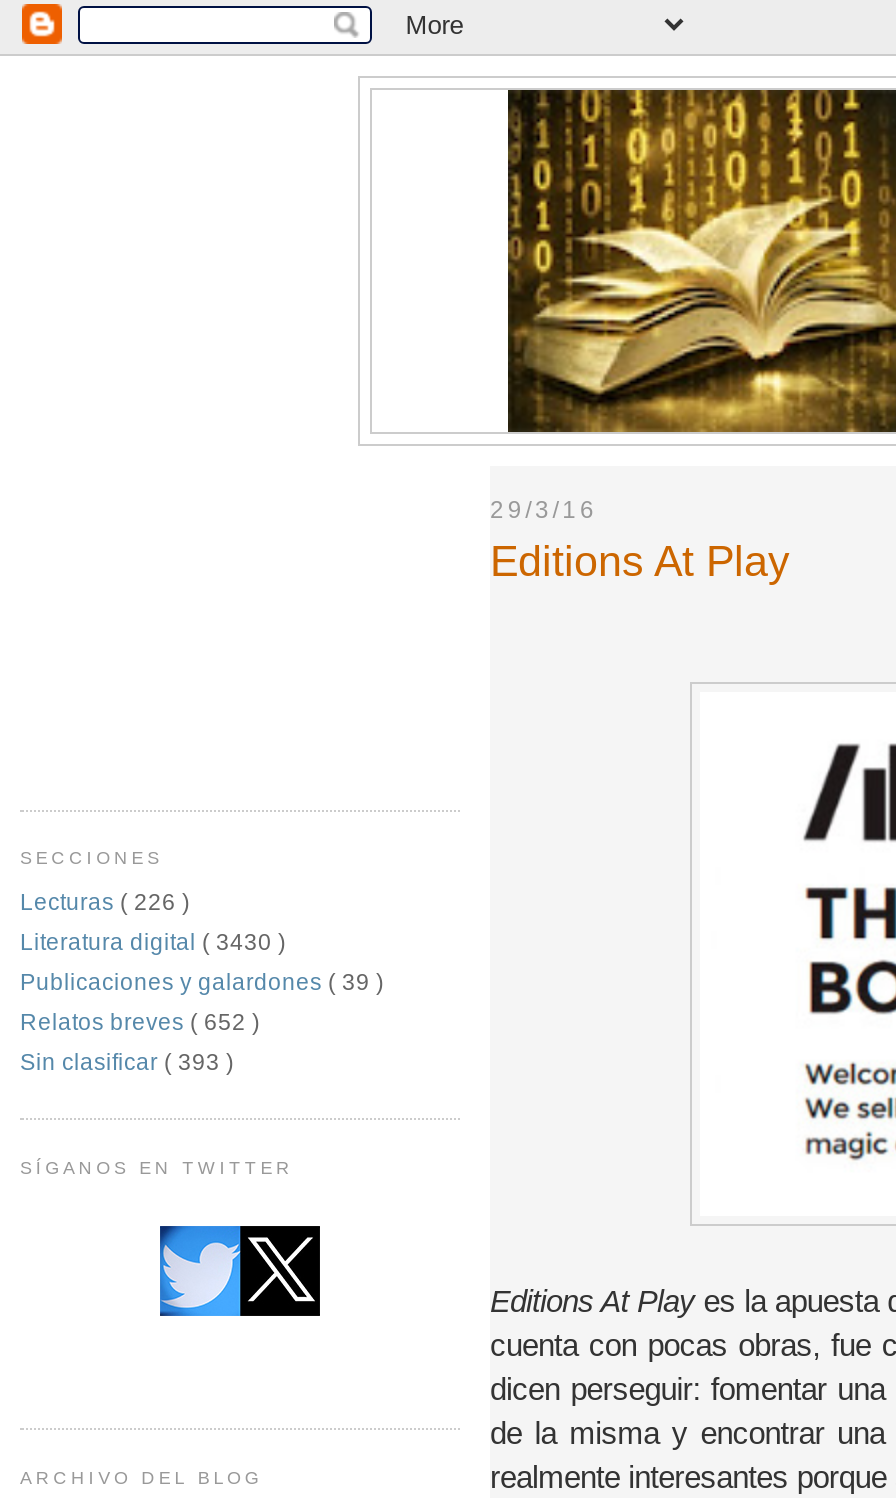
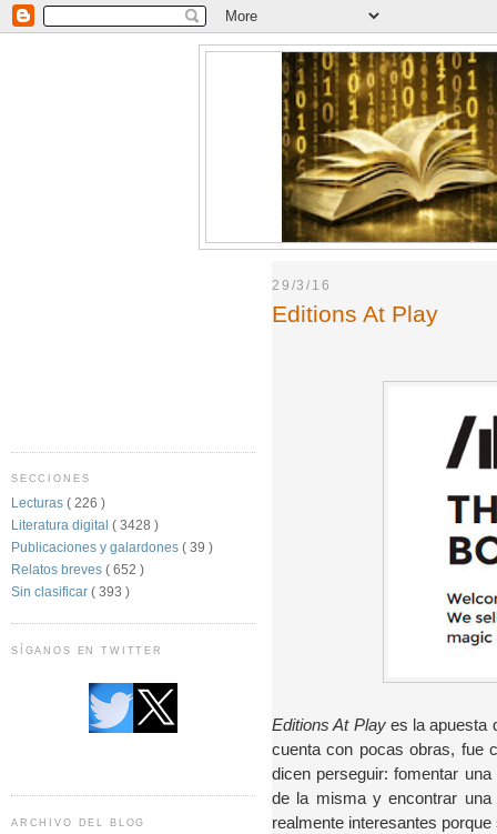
- Literatura digital ( 3430 )
+ Literatura digital ( 3428 )
